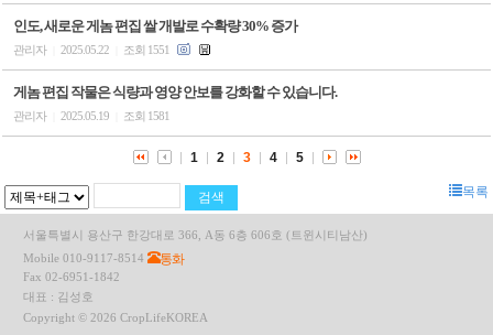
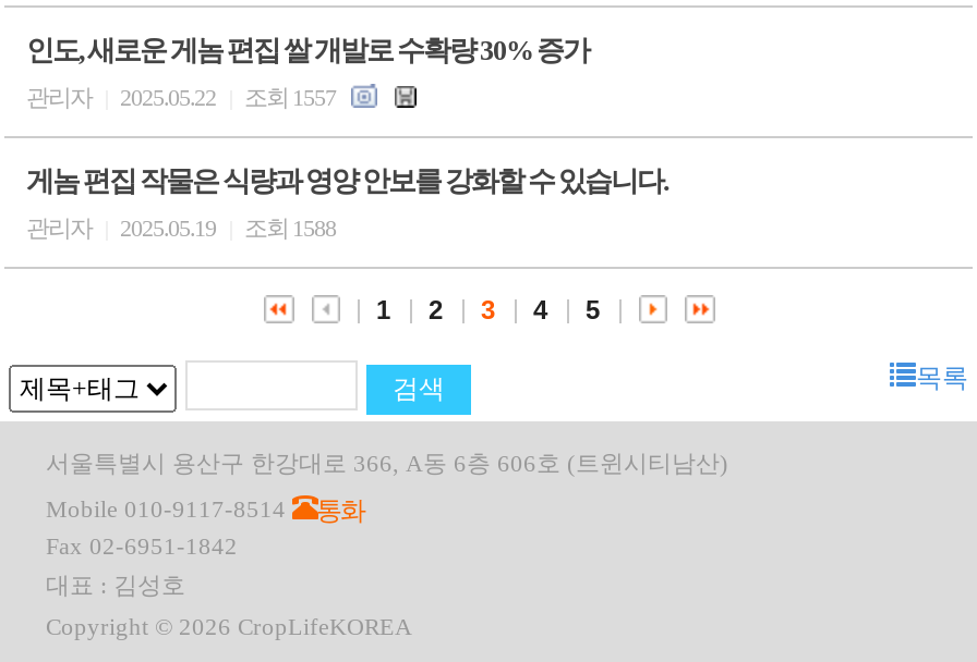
- 관리자 2025.05.22 조회 1551
+ 관리자 2025.05.22 조회 1557

- 관리자 2025.05.19 조회 1581
+ 관리자 2025.05.19 조회 1588
